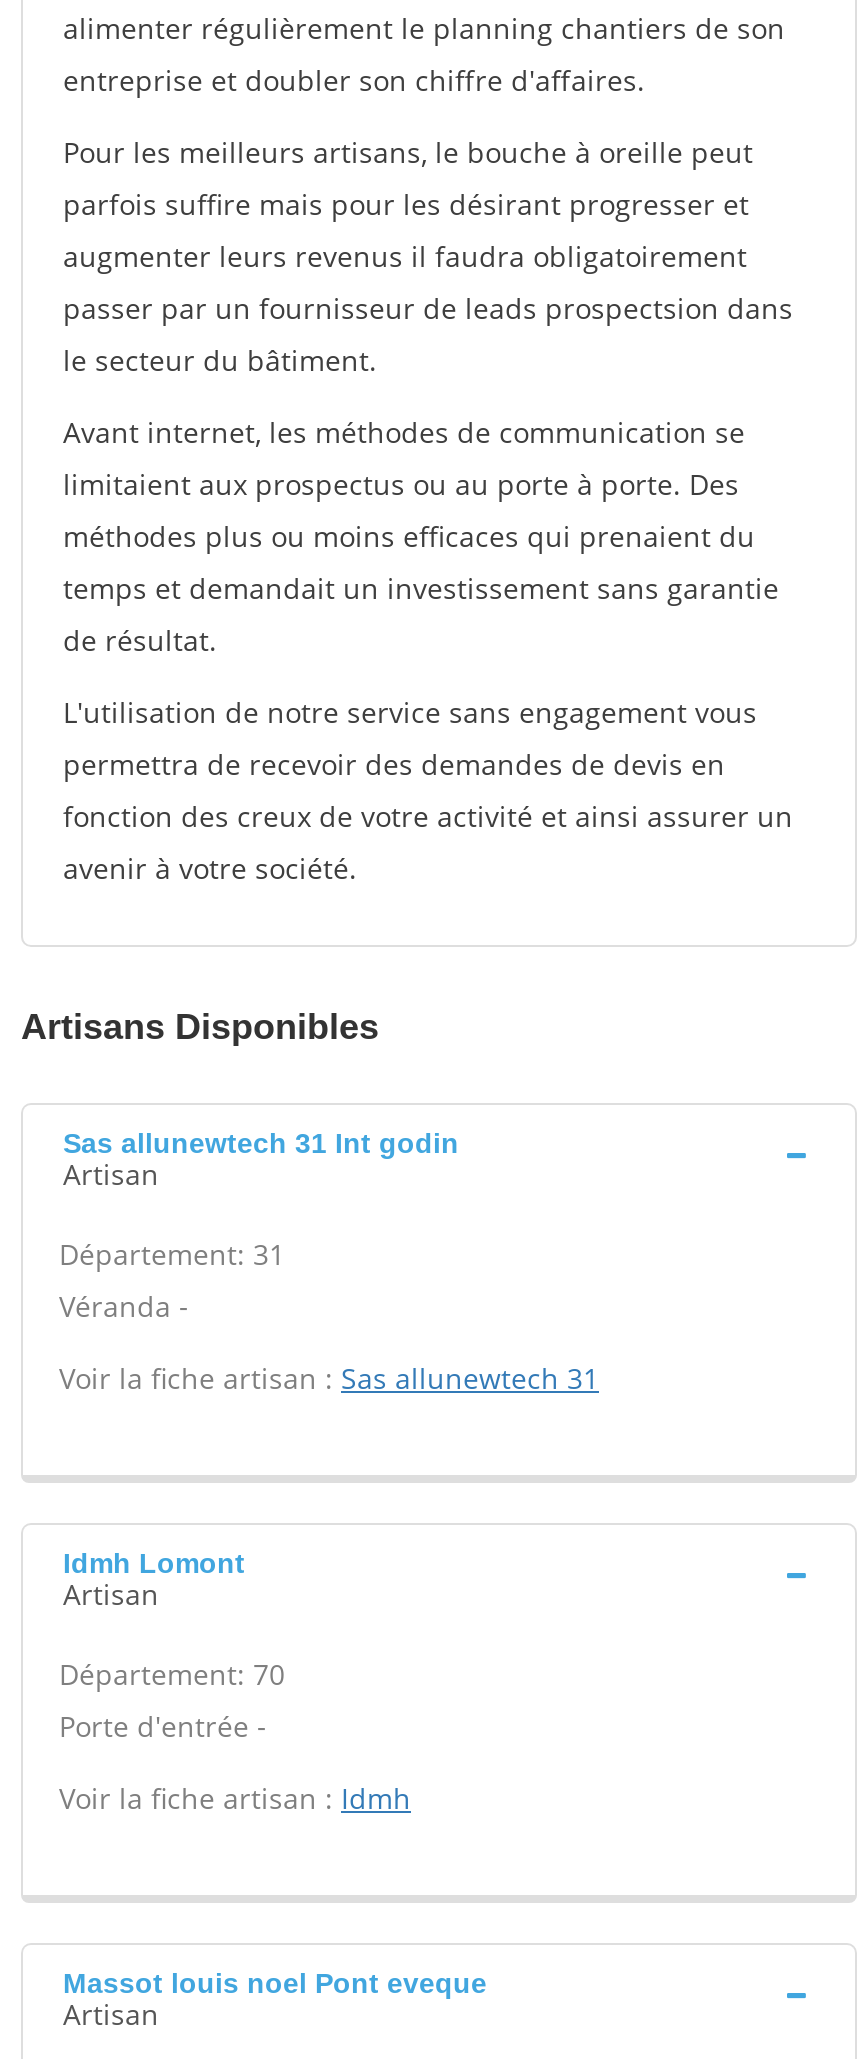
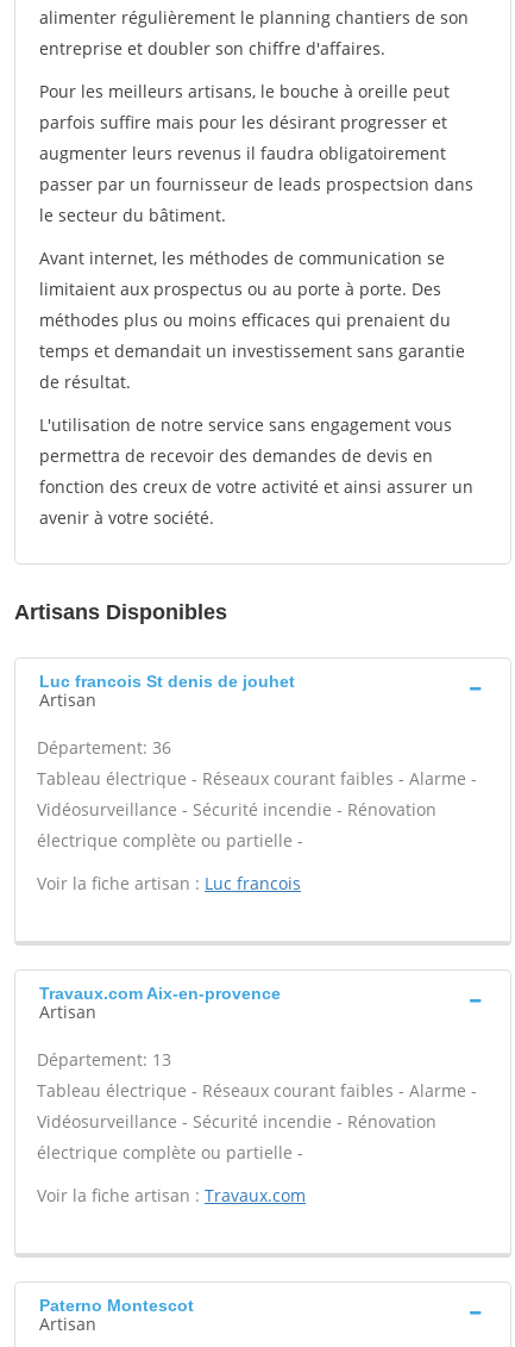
- Sas allunewtech 31 Int godin
+ Luc francois St denis de jouhet

- Département: 31
- Véranda -
+ Département: 36
+ Tableau électrique - Réseaux courant faibles - Alarme -
+ Vidéosurveillance - Sécurité incendie - Rénovation
+ électrique complète ou partielle -

- Voir la fiche artisan : Sas allunewtech 31
+ Voir la fiche artisan : Luc francois

- Idmh Lomont
+ Travaux.com Aix-en-provence

- Département: 70
- Porte d'entrée -
+ Département: 13
+ Tableau électrique - Réseaux courant faibles - Alarme -
+ Vidéosurveillance - Sécurité incendie - Rénovation
+ électrique complète ou partielle -

- Voir la fiche artisan : Idmh
+ Voir la fiche artisan : Travaux.com

- Massot louis noel Pont eveque
+ Paterno Montescot
